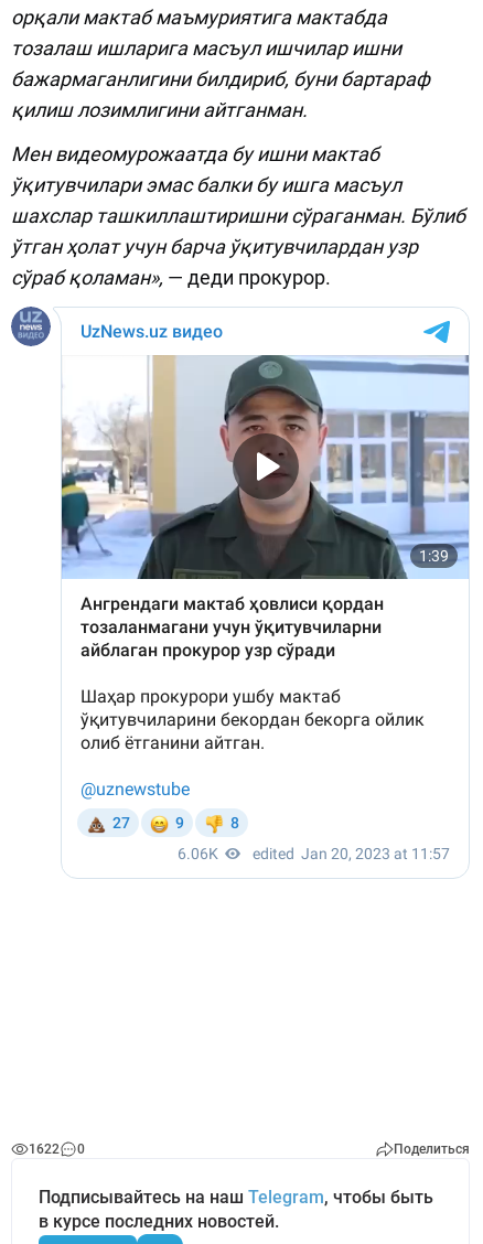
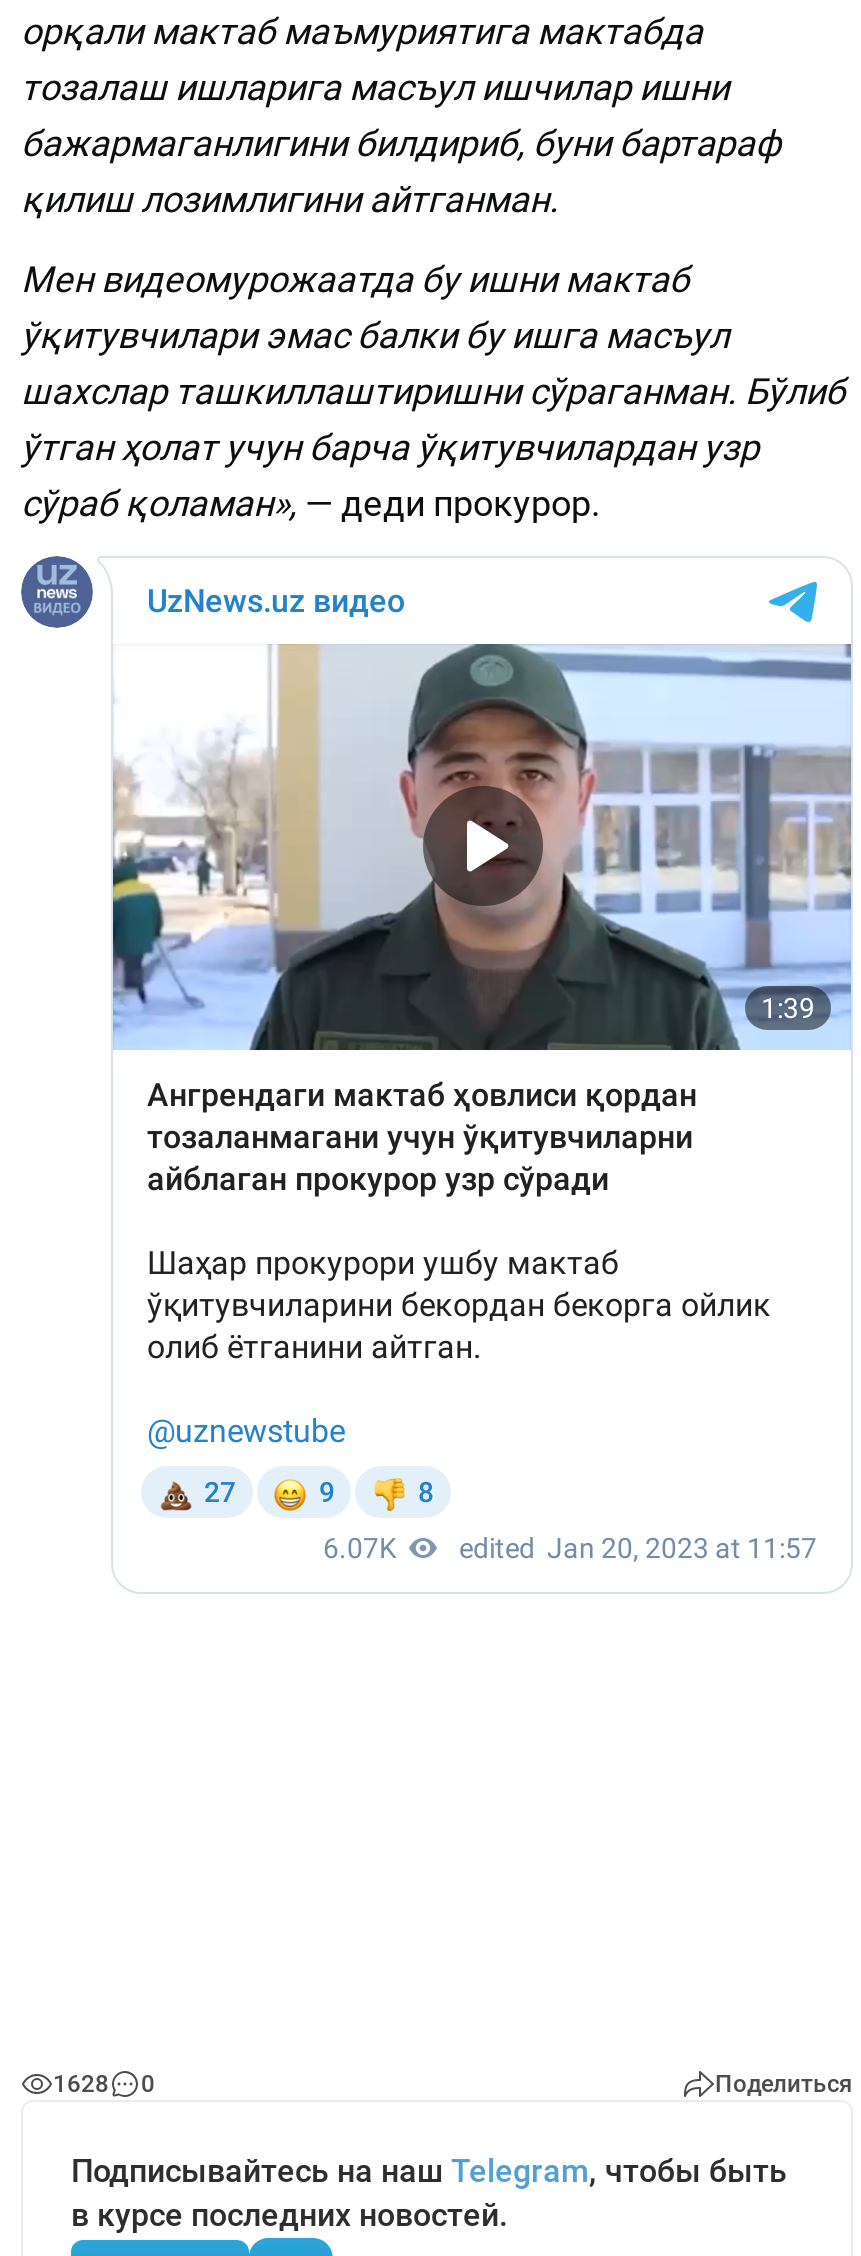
- 1622 0
+ 1628 0
